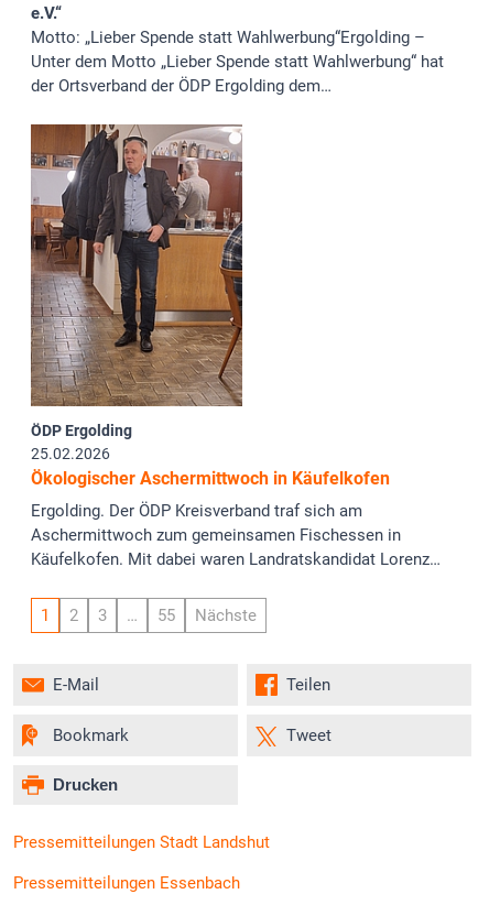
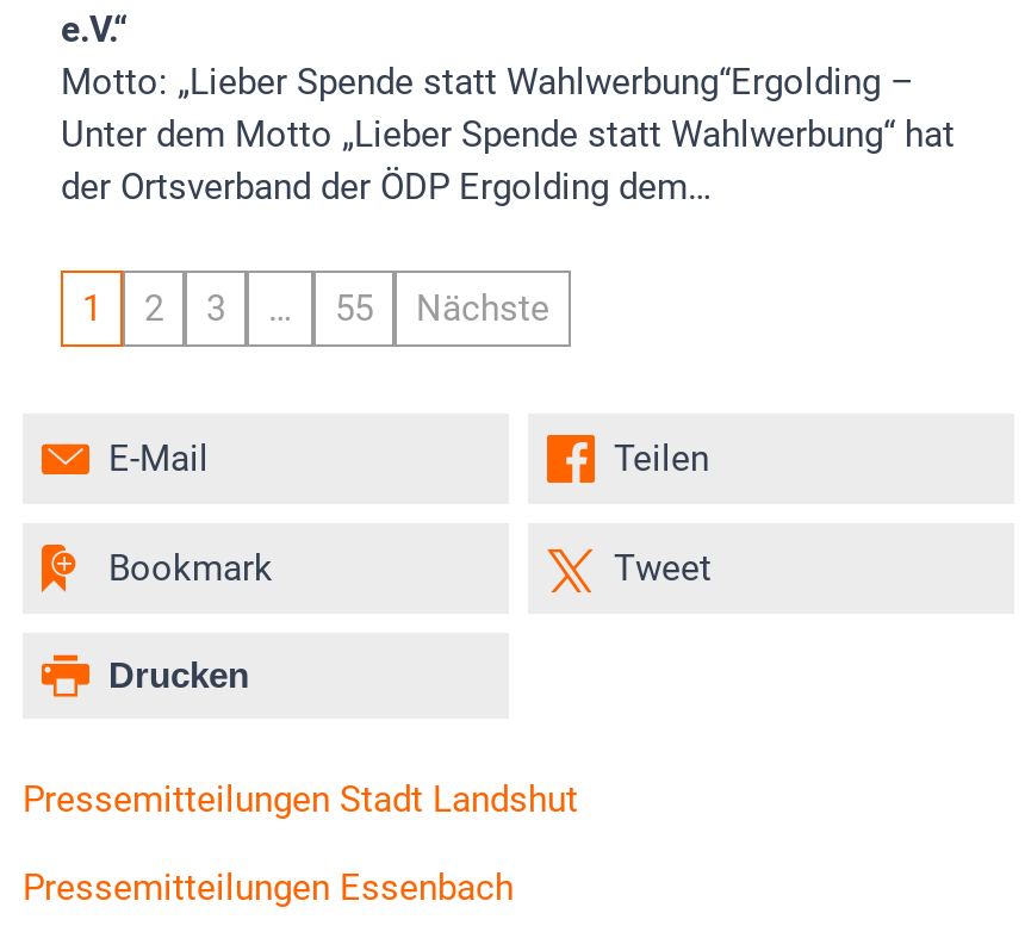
- [image]
- ÖDP Ergolding
- 25.02.2026
- Ökologischer Aschermittwoch in Käufelkofen
- Ergolding. Der ÖDP Kreisverband traf sich am
- Aschermittwoch zum gemeinsamen Fischessen in
- Käufelkofen. Mit dabei waren Landratskandidat Lorenz…
